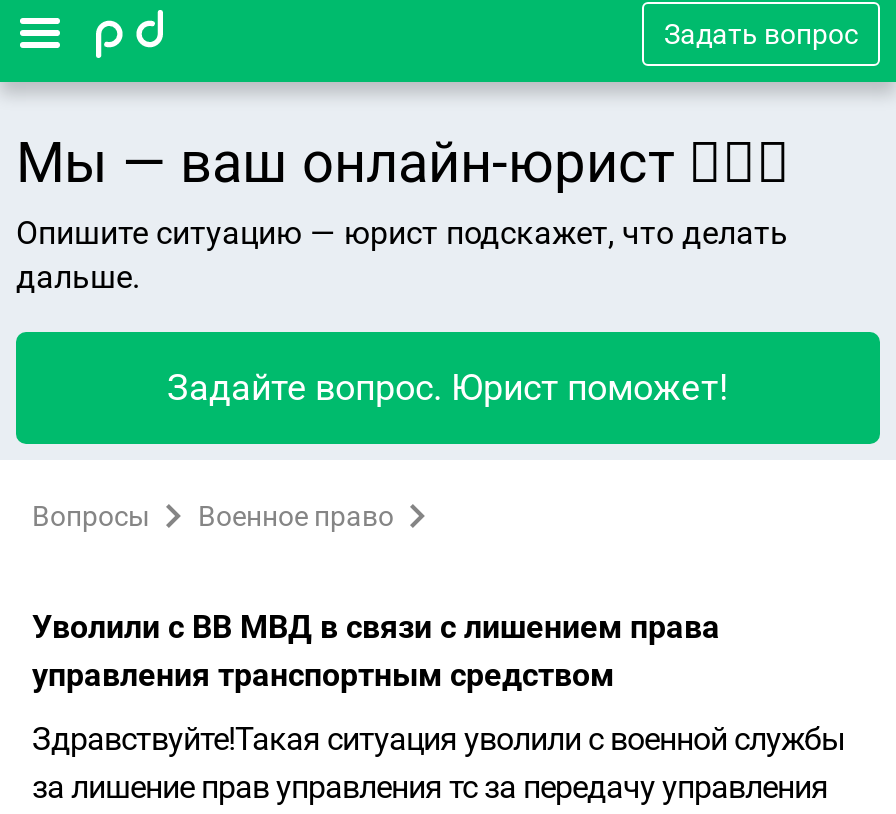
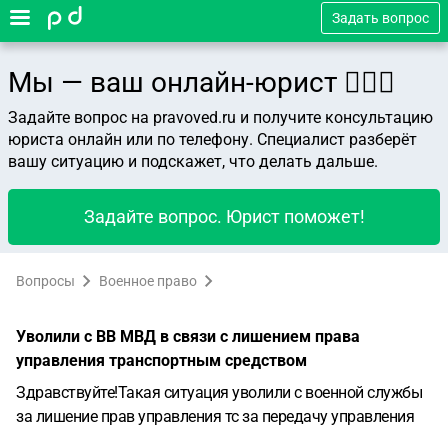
- Опишите ситуацию — юрист подскажет, что делать
- дальше.
+ Задайте вопрос на pravoved.ru и получите консультацию
+ юриста онлайн или по телефону. Специалист разберёт
+ вашу ситуацию и подскажет, что делать дальше.
